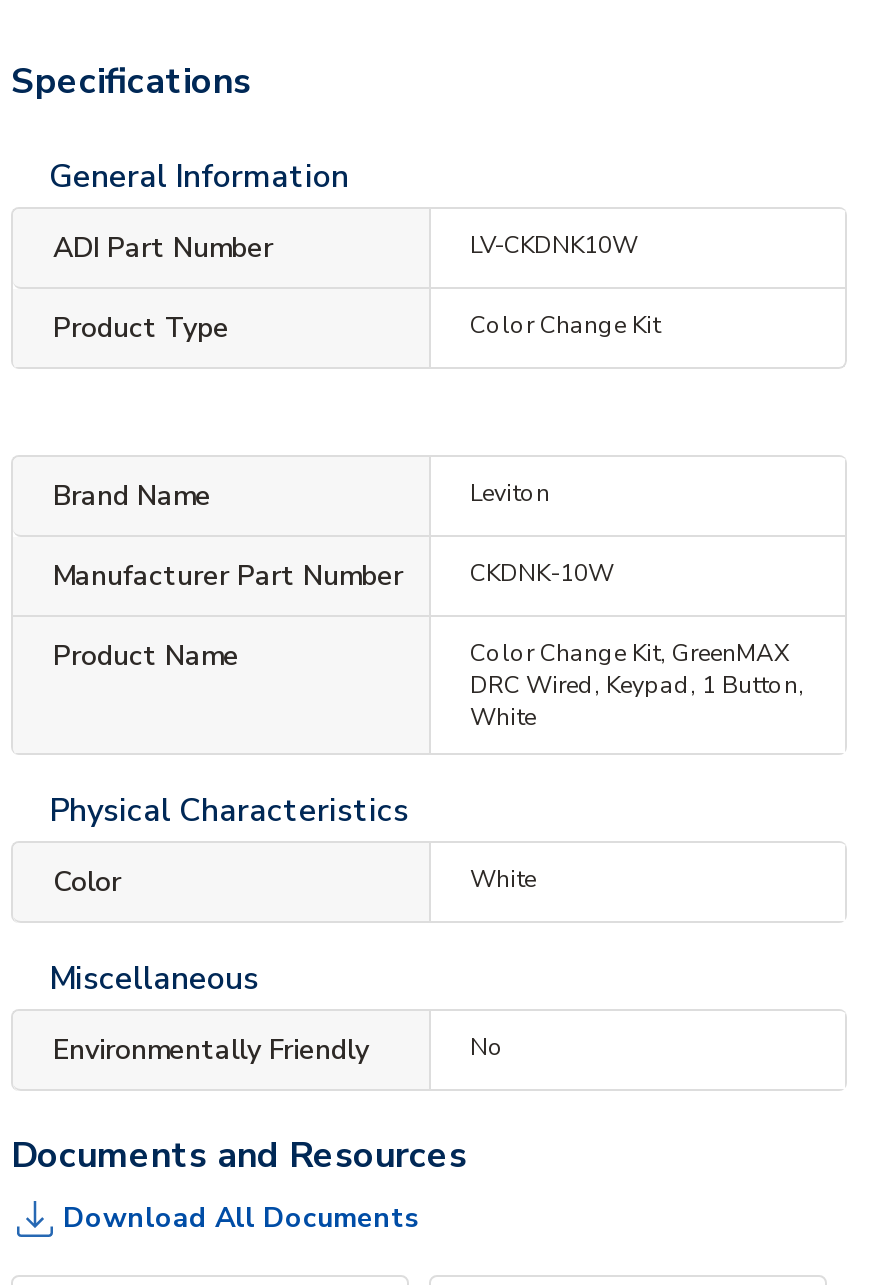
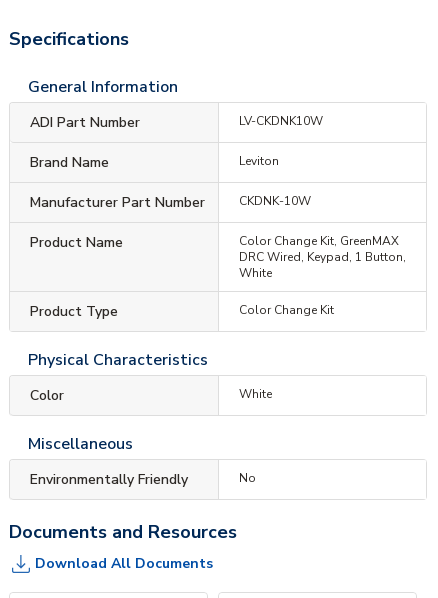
moved down: Product Type | Color Change Kit

moved up: Brand Name | Leviton | Manufacturer Part Number | CKDNK-10W | Product Name | Color Change Kit, GreenMAX | DRC Wired, Keypad, 1 Button, | White
